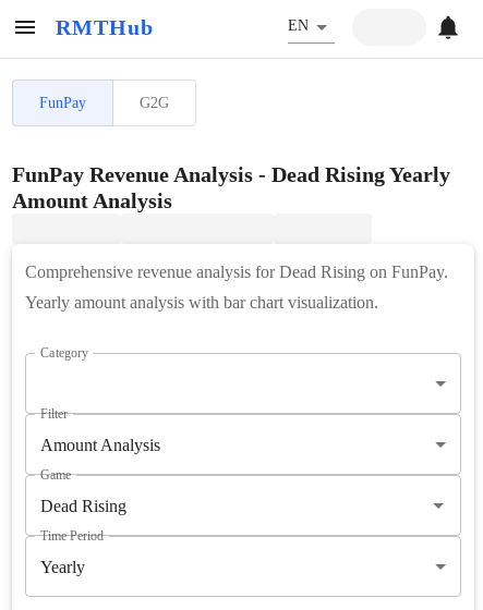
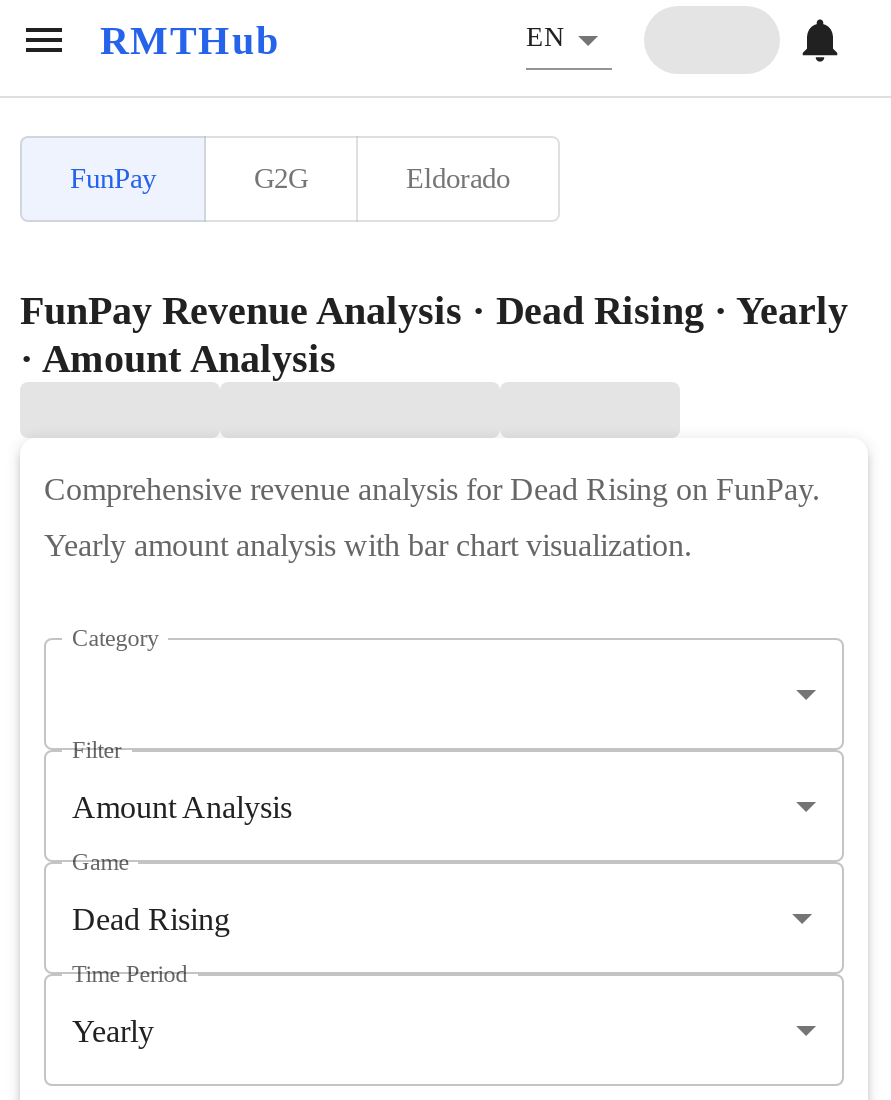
- FunPay Revenue Analysis - Dead Rising Yearly
- Amount Analysis
+ Eldorado
+ FunPay Revenue Analysis · Dead Rising · Yearly
+ · Amount Analysis
